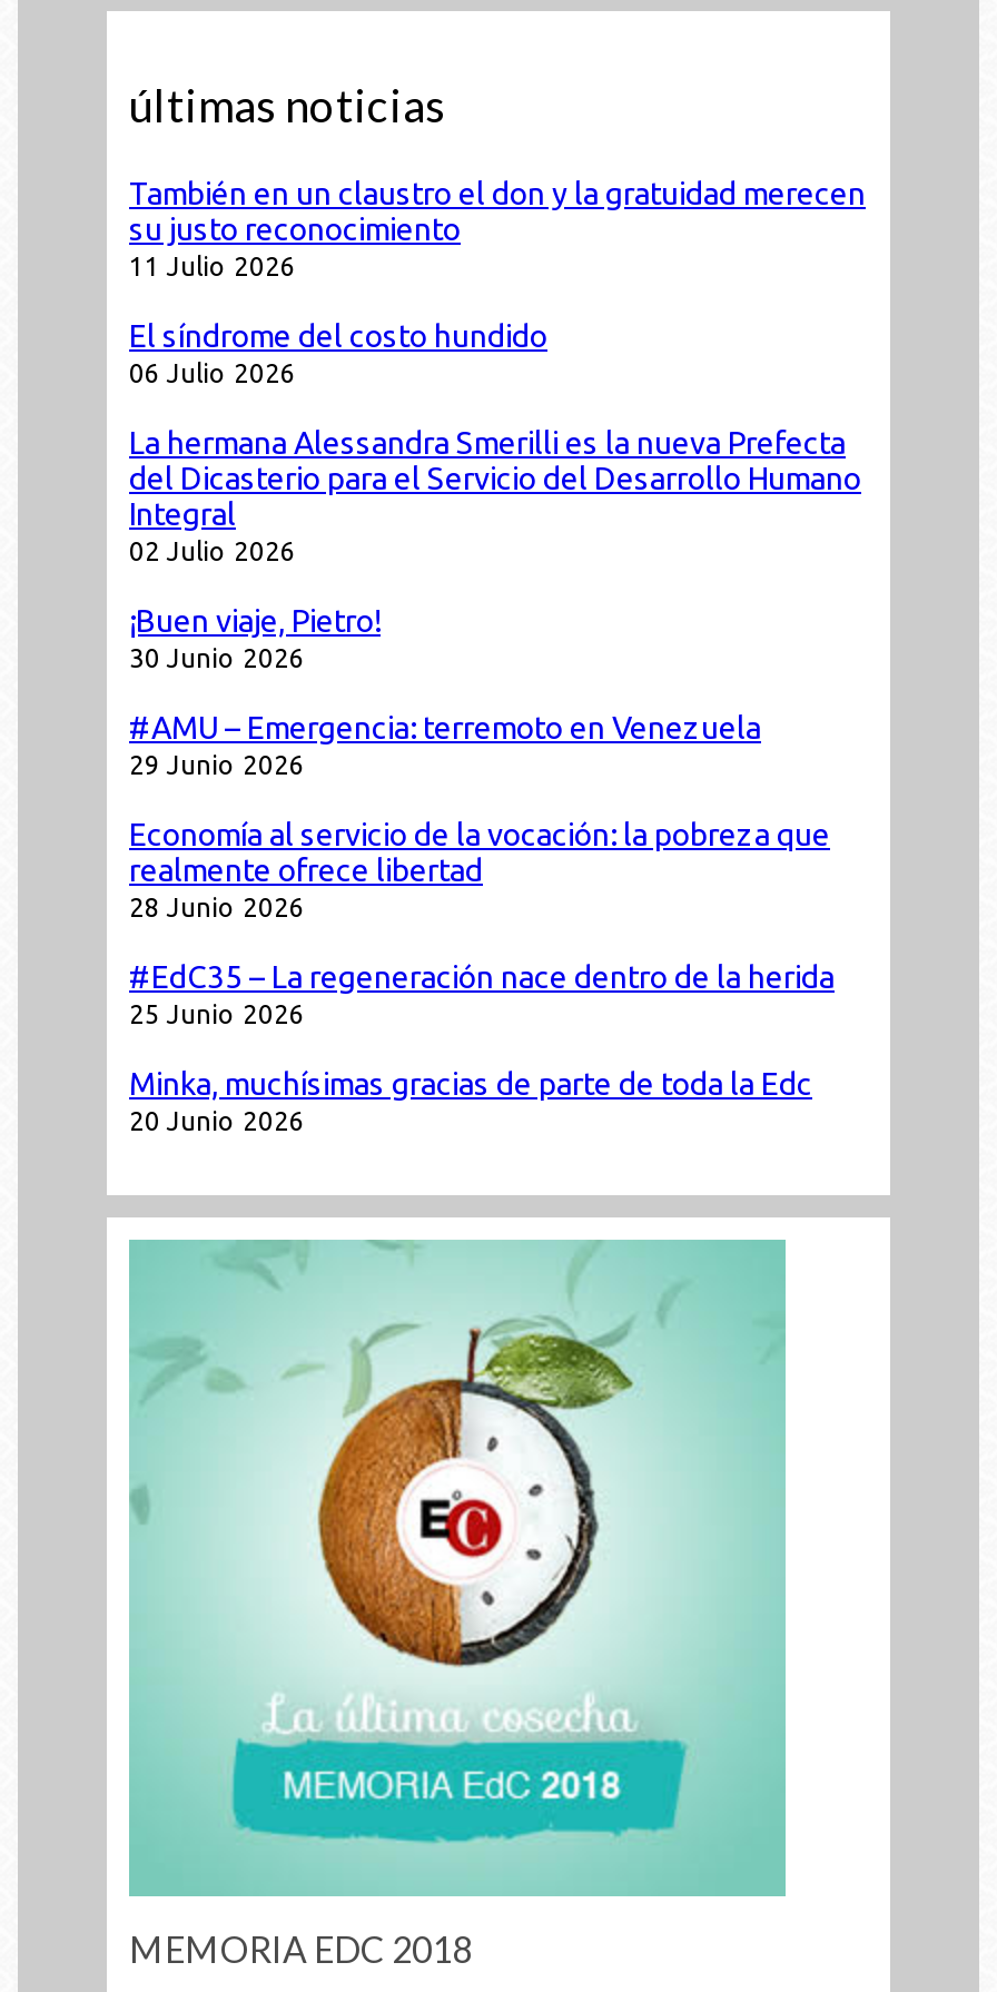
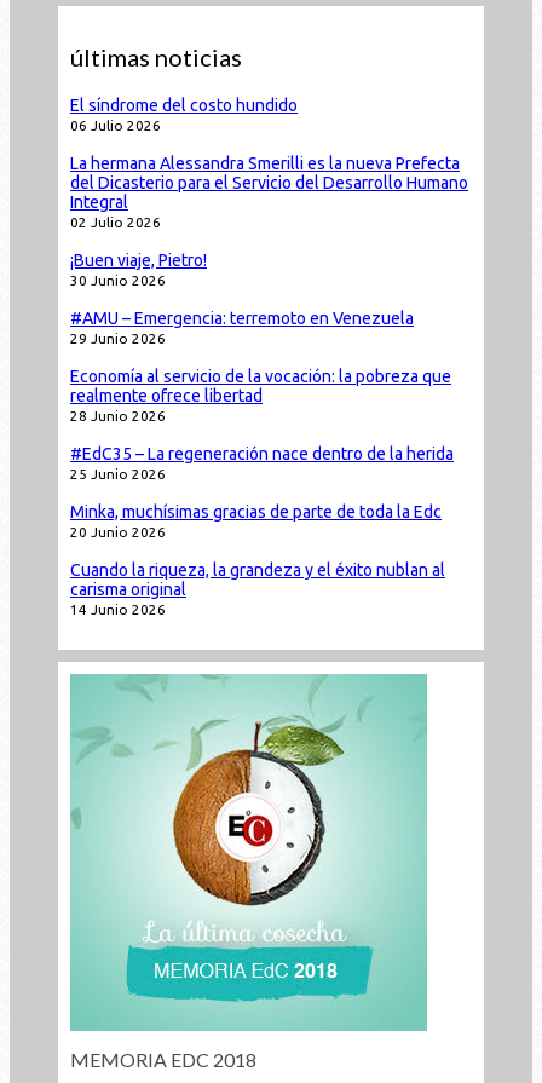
- También en un claustro el don y la gratuidad merecen
- su justo reconocimiento
- 11 Julio 2026

moved up: El síndrome del costo hundido | 06 Julio 2026 | La hermana Alessandra Smerilli es la nueva Prefecta | ... | Minka, muchísimas gracias de parte de toda la Edc | 20 Junio 2026

+ Cuando la riqueza, la grandeza y el éxito nublan al
+ carisma original
+ 14 Junio 2026
